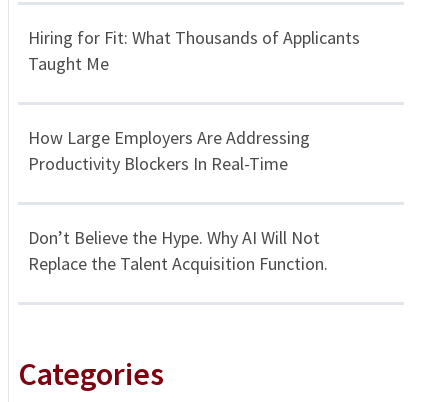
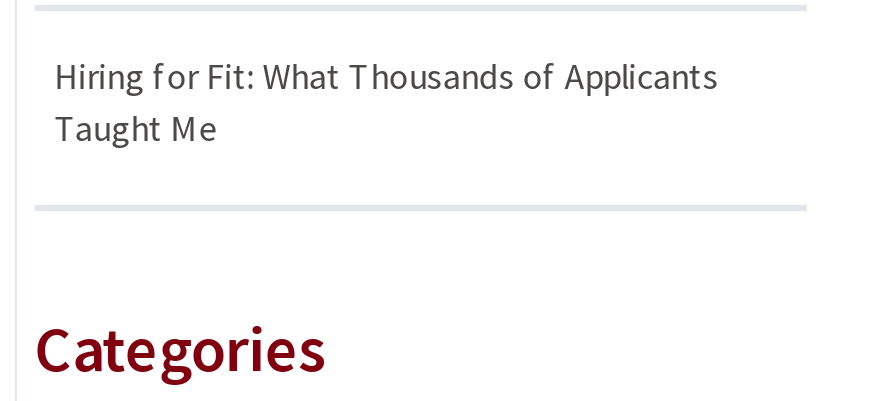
- How Large Employers Are Addressing
- Productivity Blockers In Real-Time
- Don’t Believe the Hype. Why AI Will Not
- Replace the Talent Acquisition Function.
